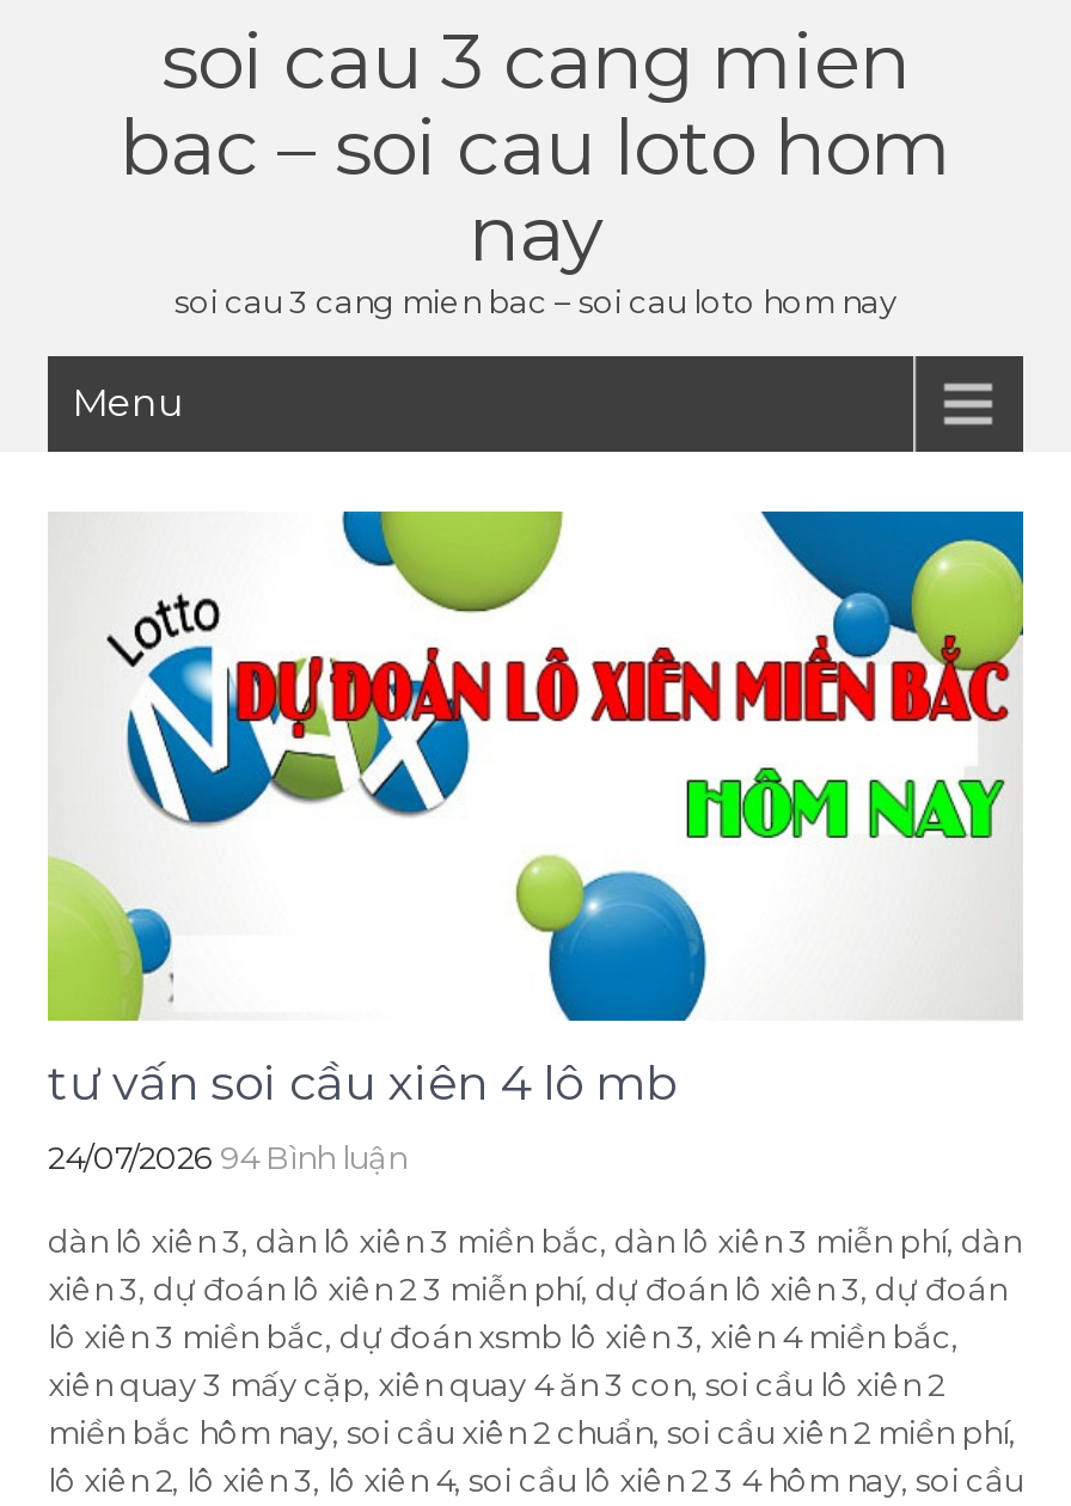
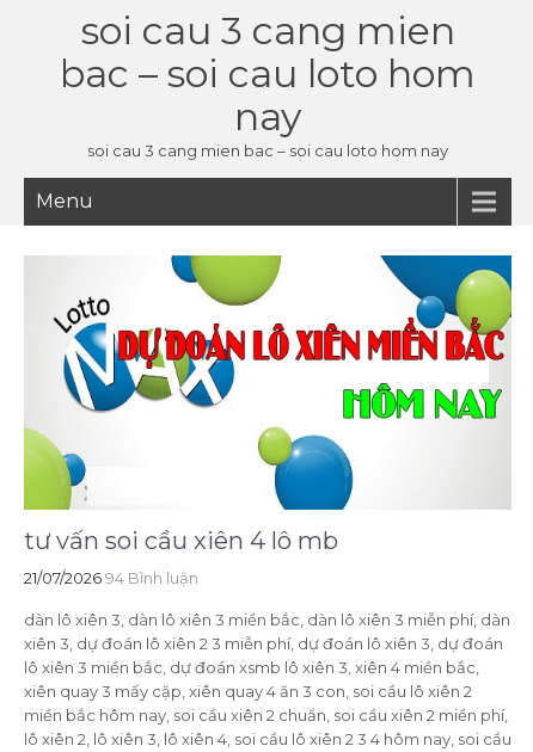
- 24/07/2026 94 Bình luận
+ 21/07/2026 94 Bình luận
